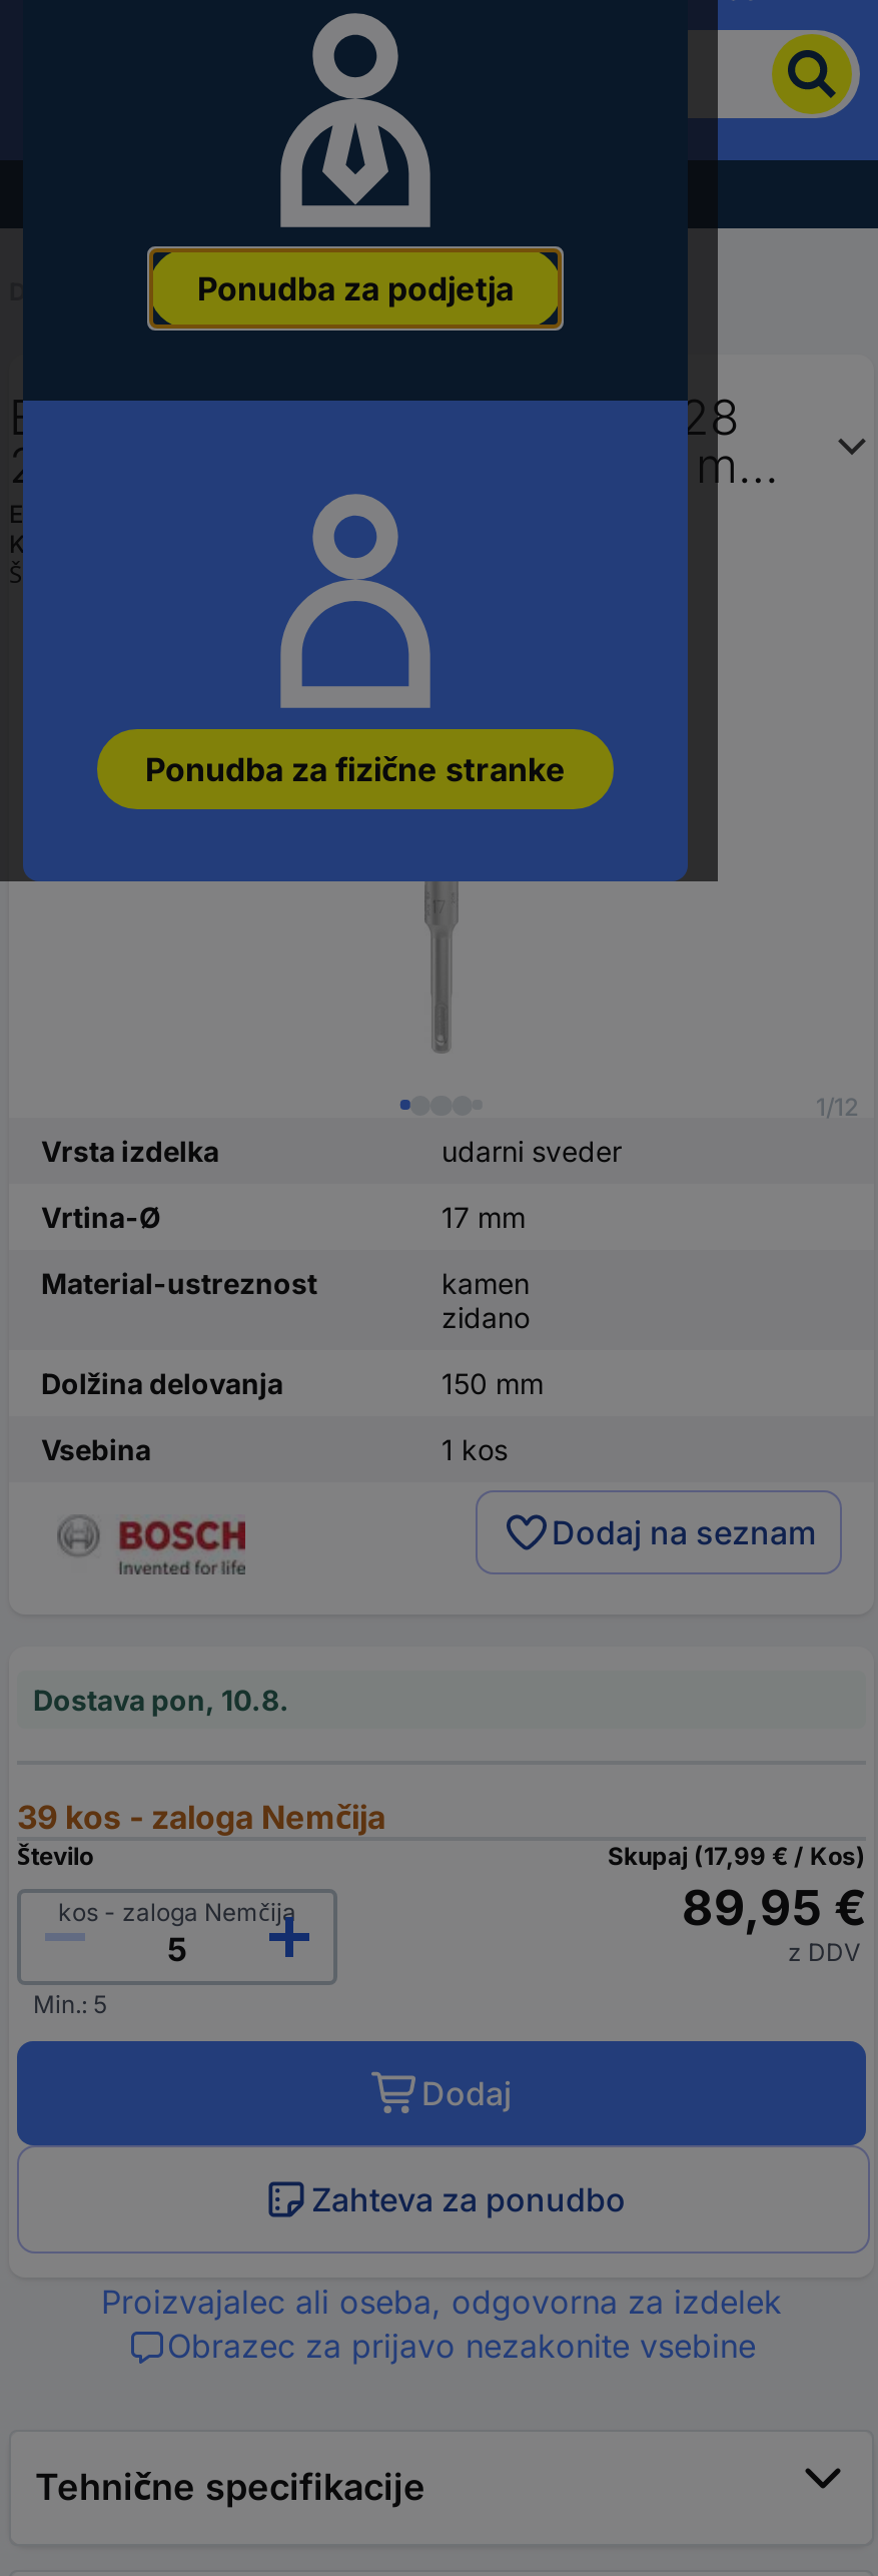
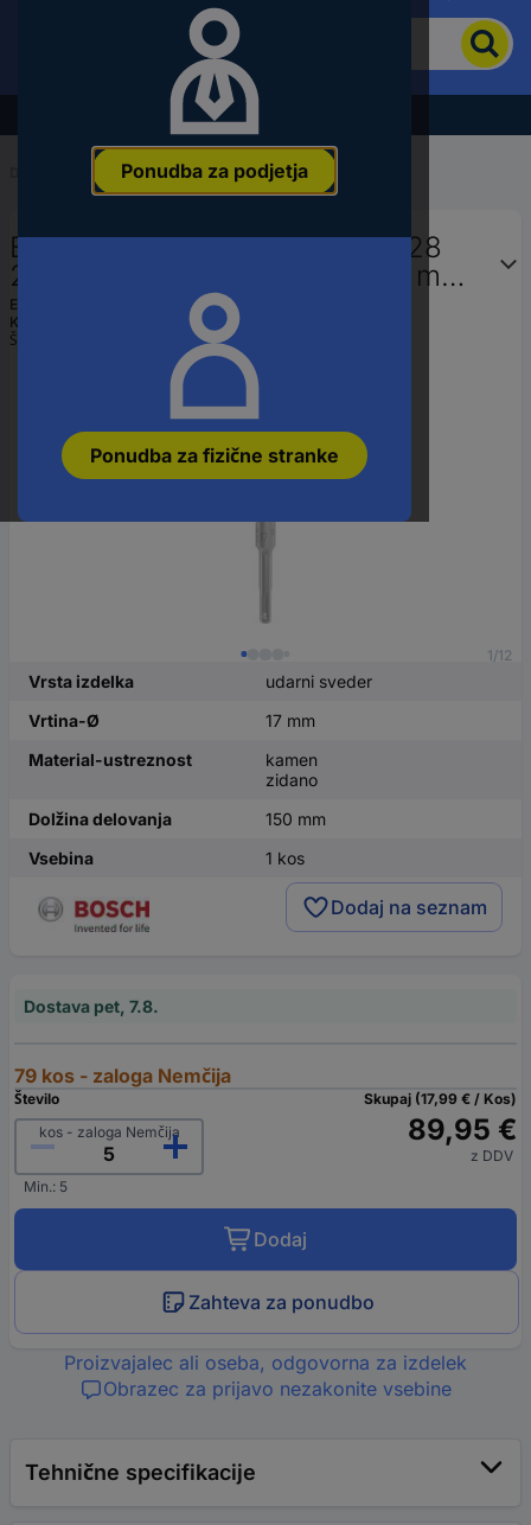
- Dostava pon, 10.8.
+ Dostava pet, 7.8.

- 39 kos - zaloga Nemčija
+ 79 kos - zaloga Nemčija
